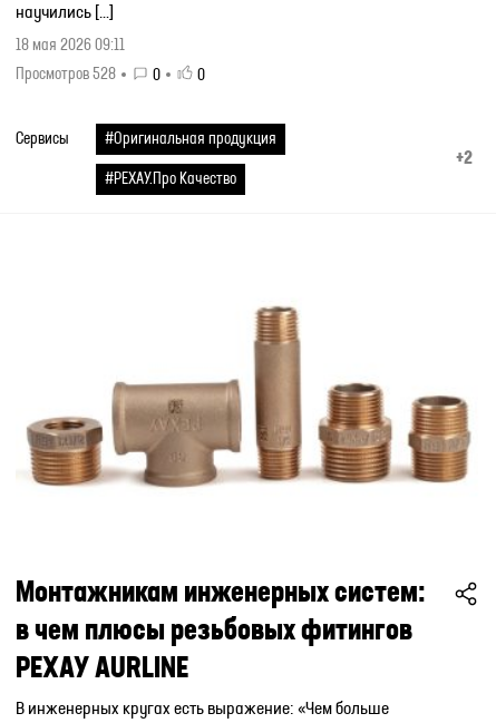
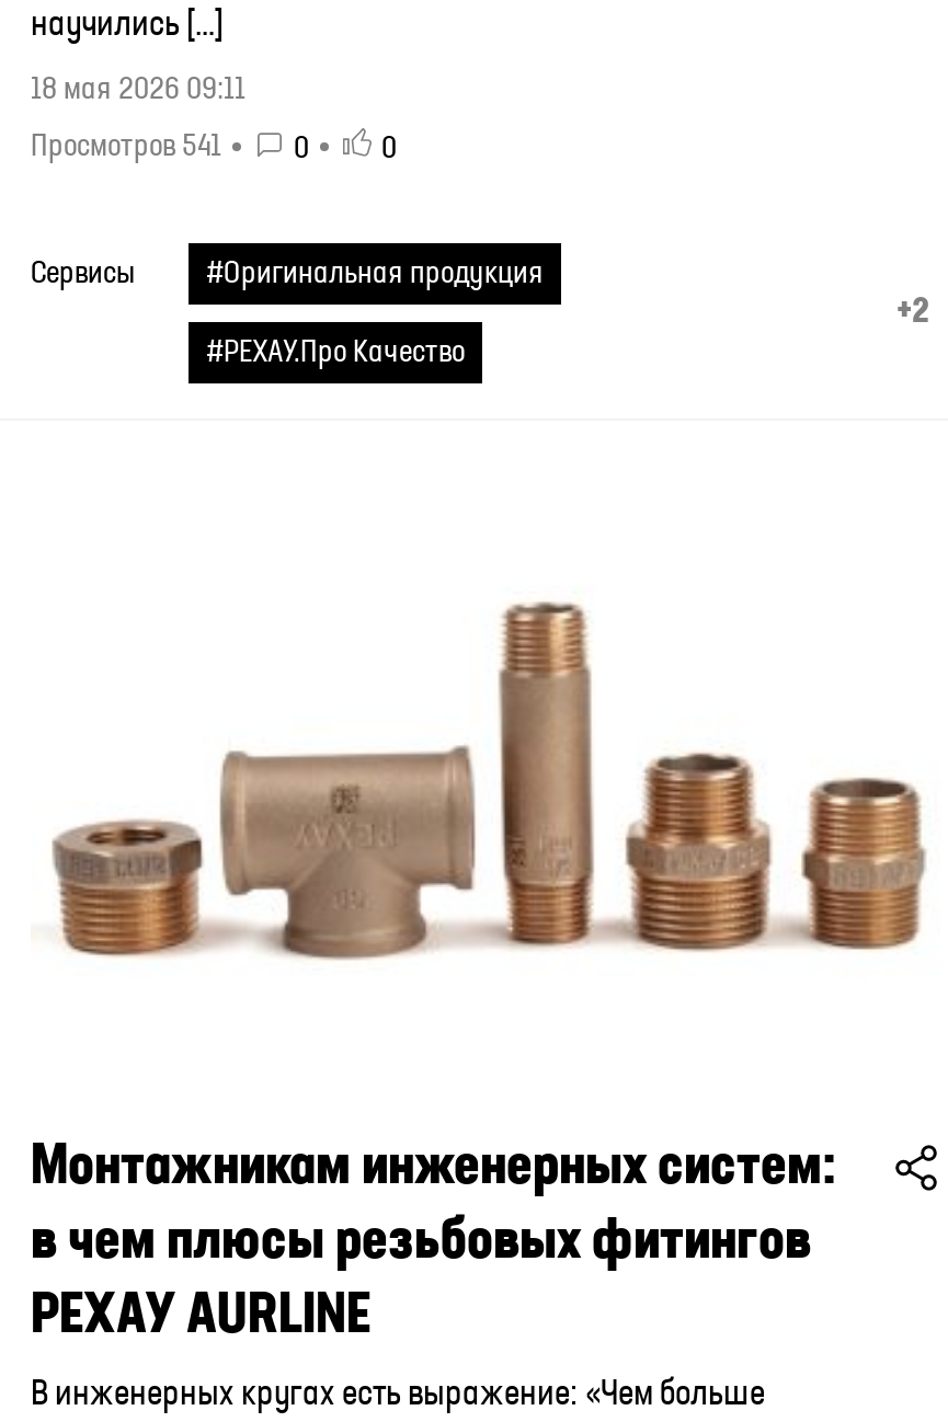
- Просмотров 528
+ Просмотров 541
